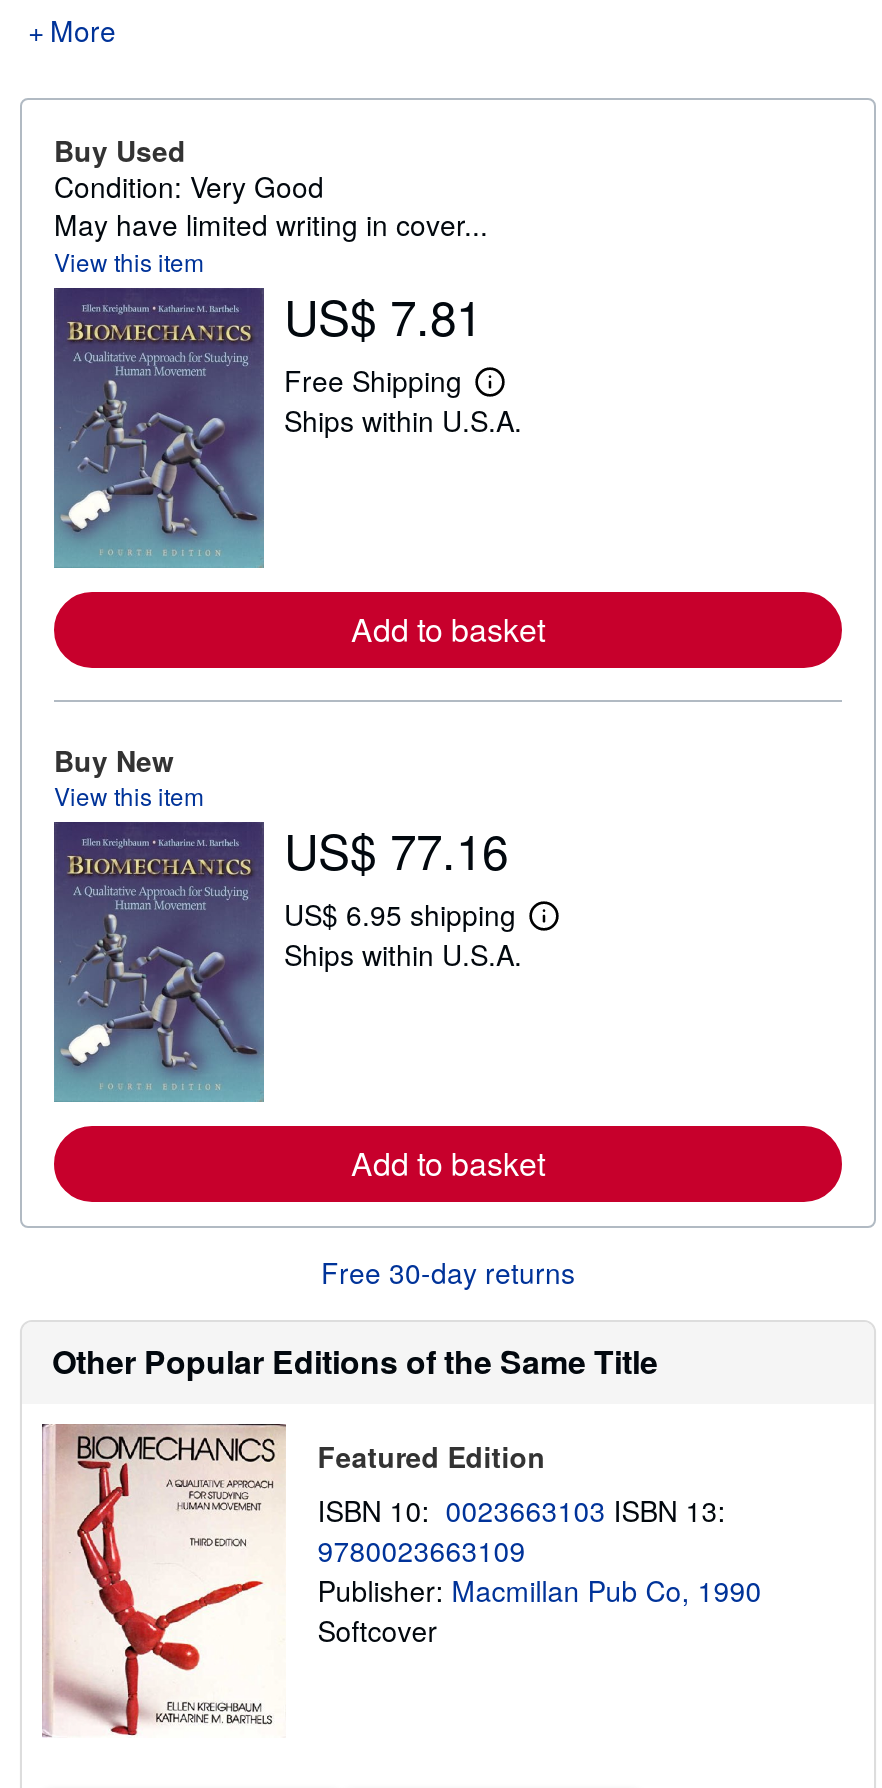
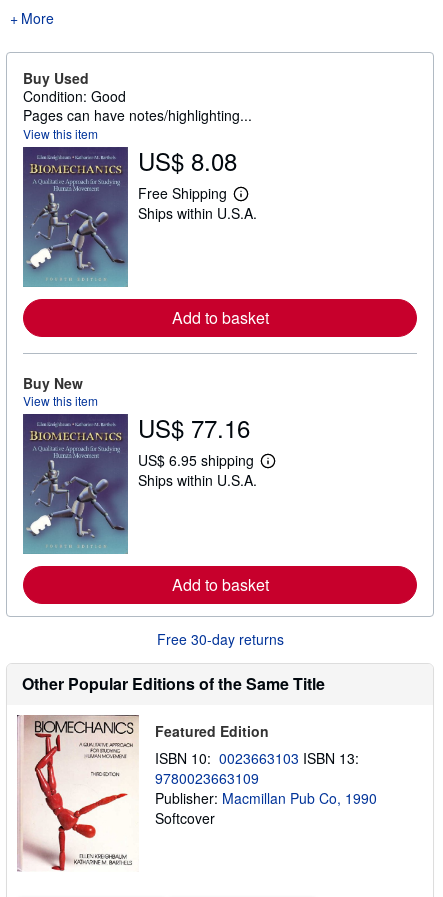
- Condition: Very Good
- May have limited writing in cover...
+ Condition: Good
+ Pages can have notes/highlighting...

- US$ 7.81
+ US$ 8.08
